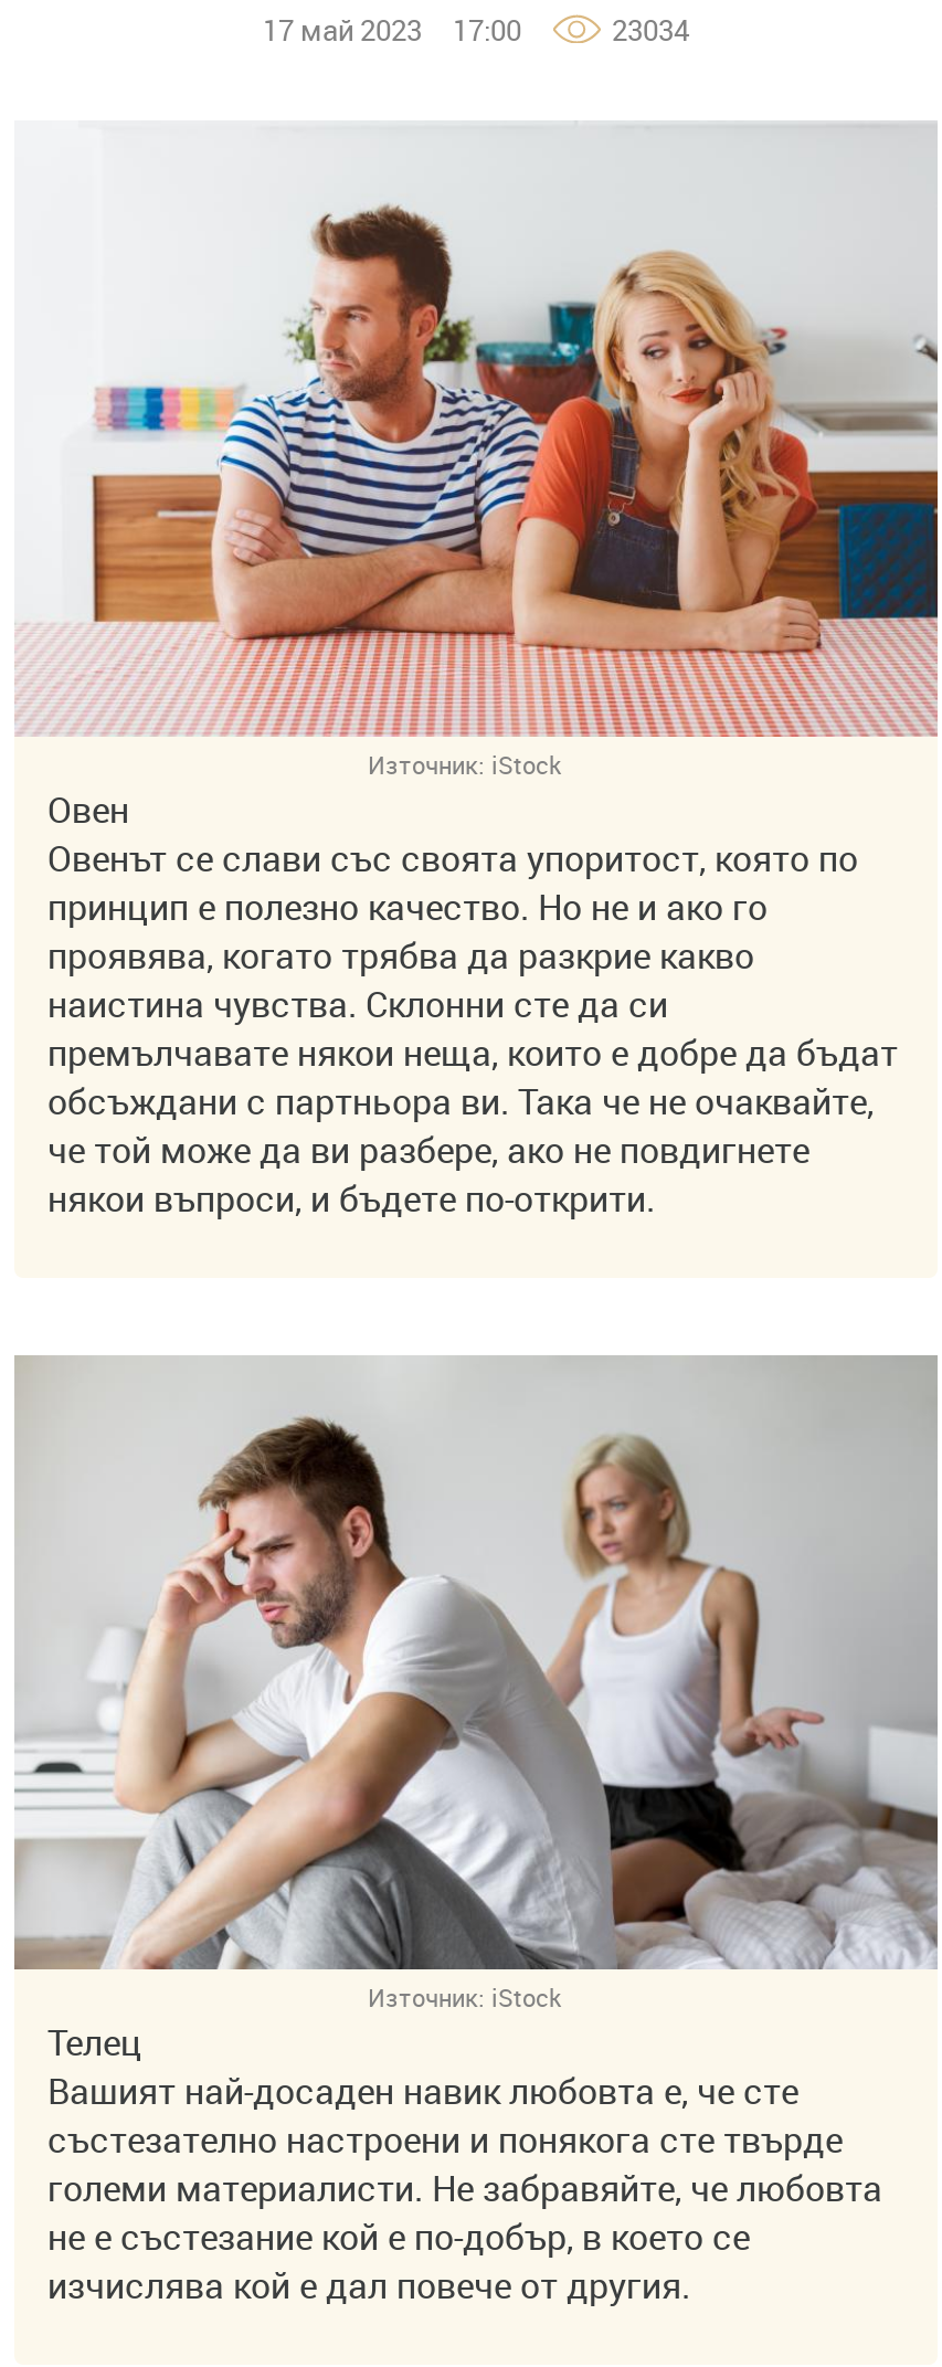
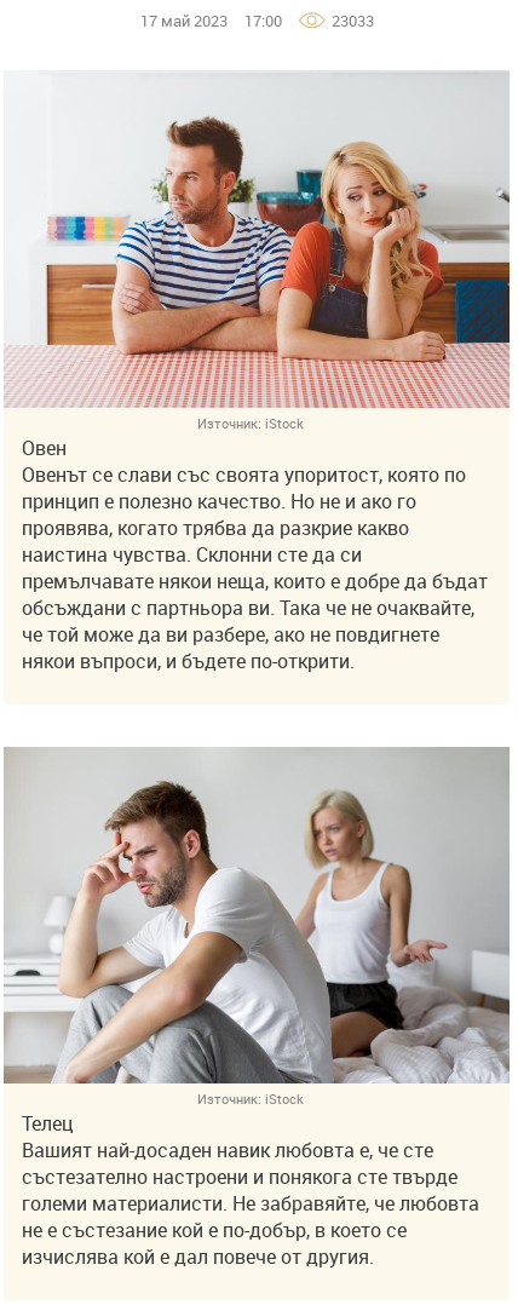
- 23034
+ 23033
